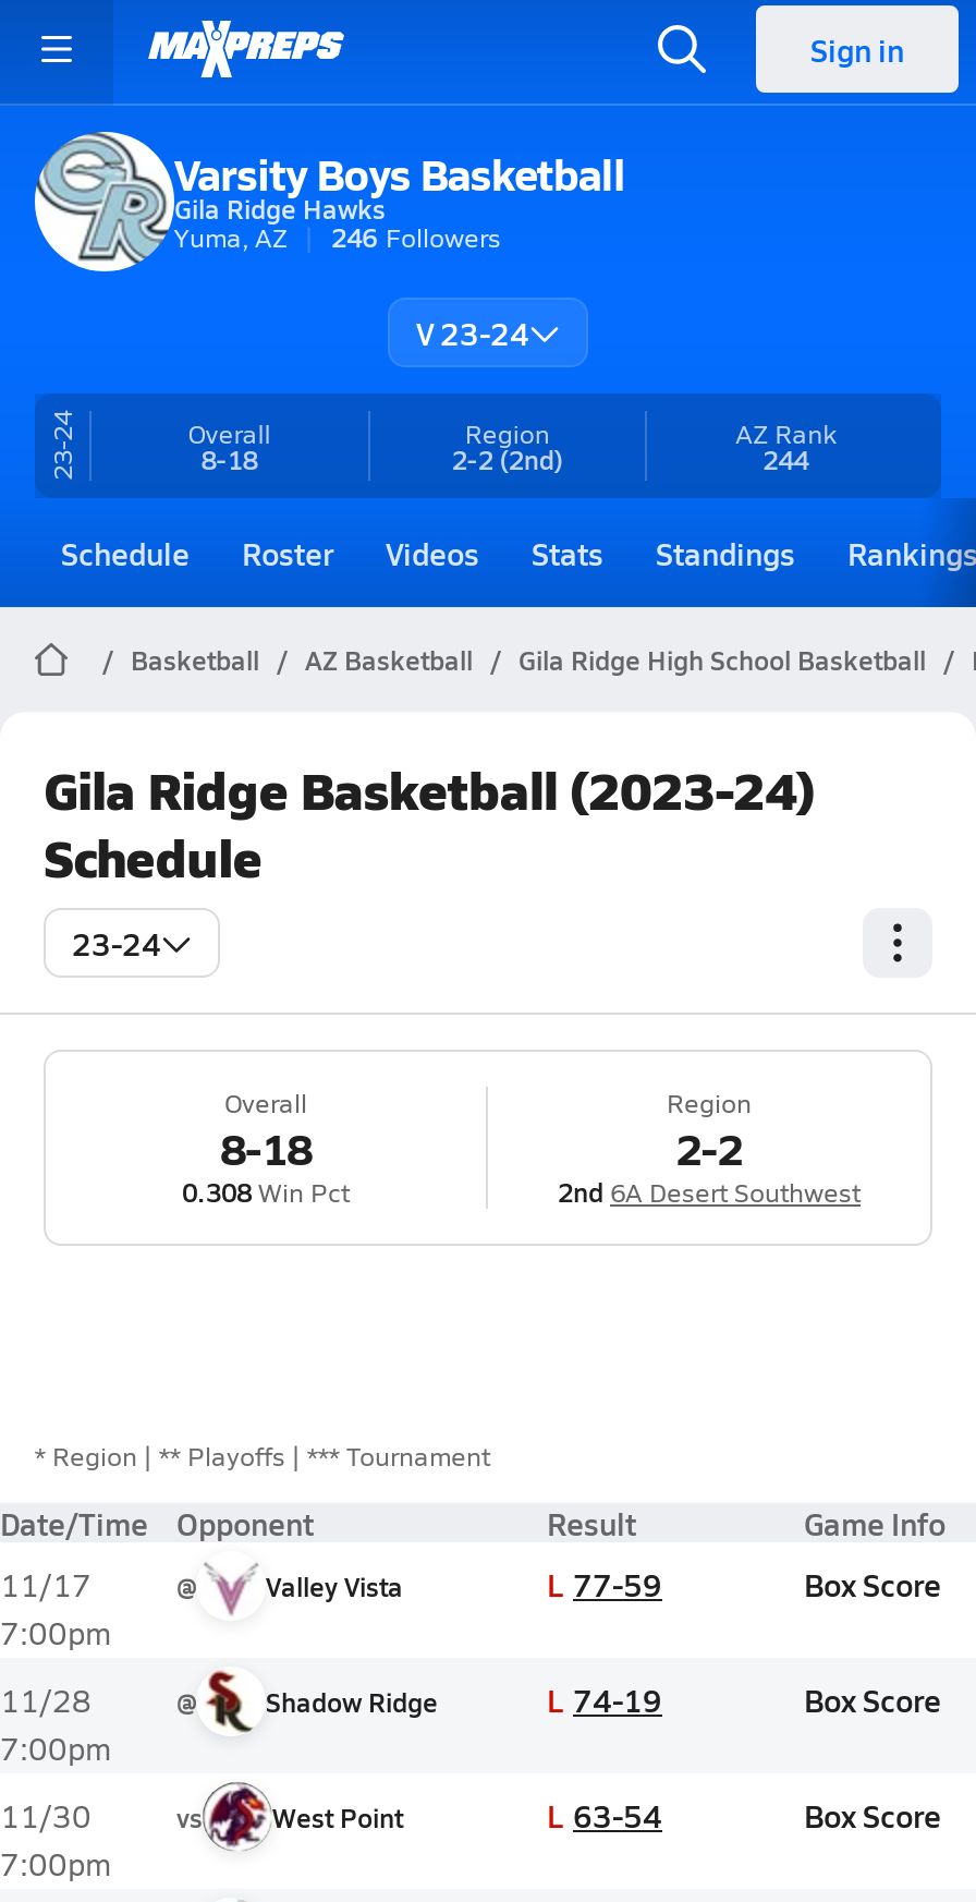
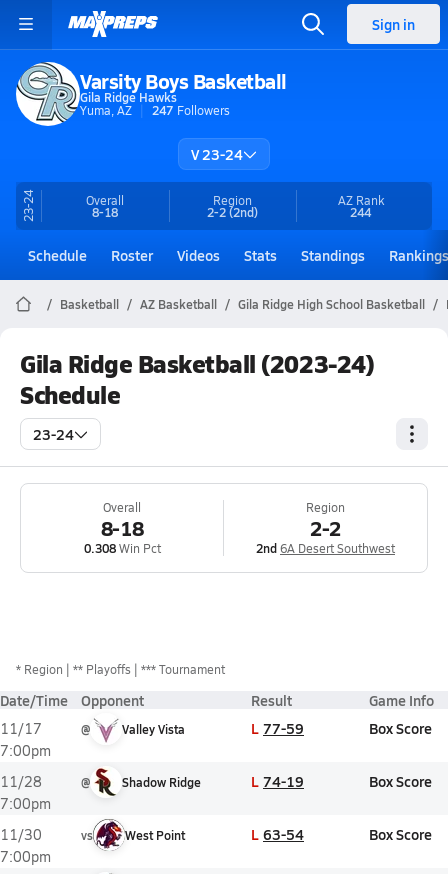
- Yuma, AZ 246 Followers
+ Yuma, AZ 247 Followers
